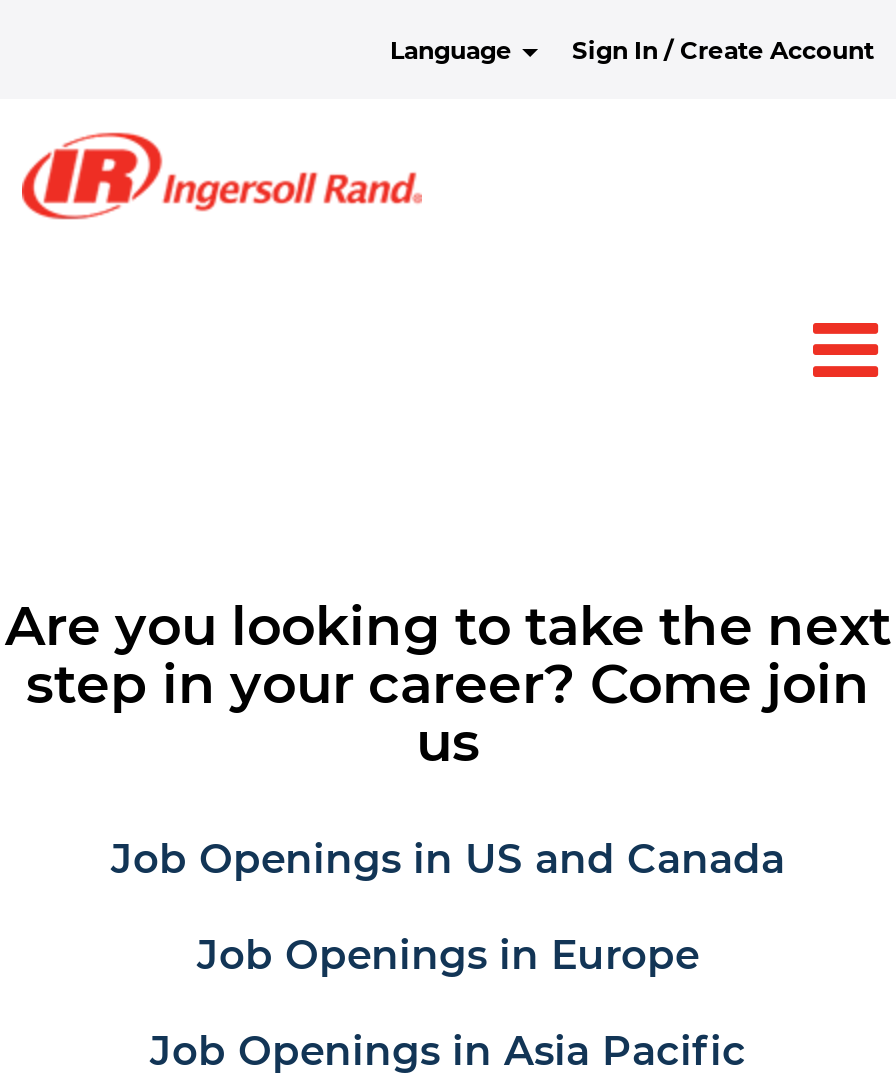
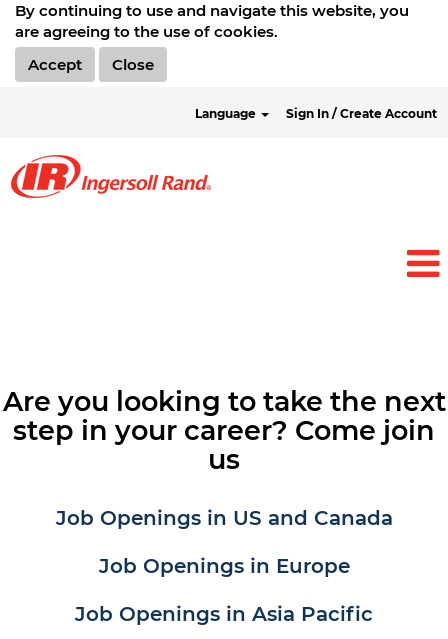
+ By continuing to use and navigate this website, you
+ are agreeing to the use of cookies.
+ Accept
+ Close
